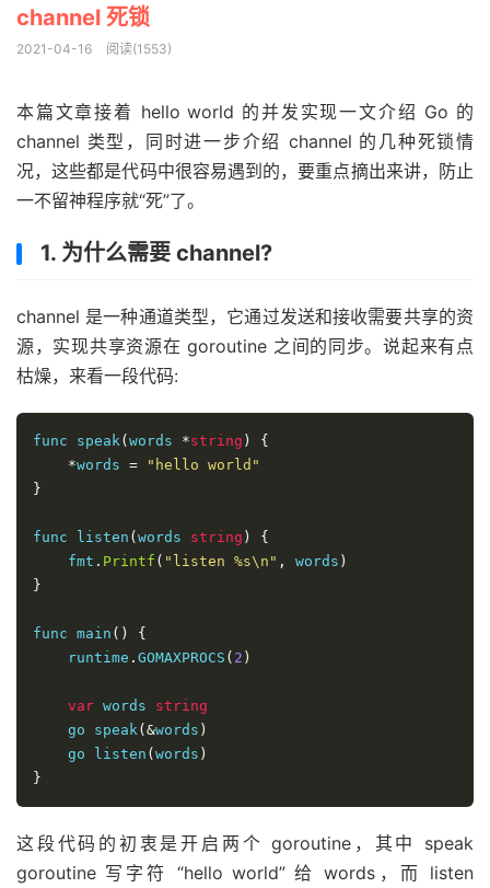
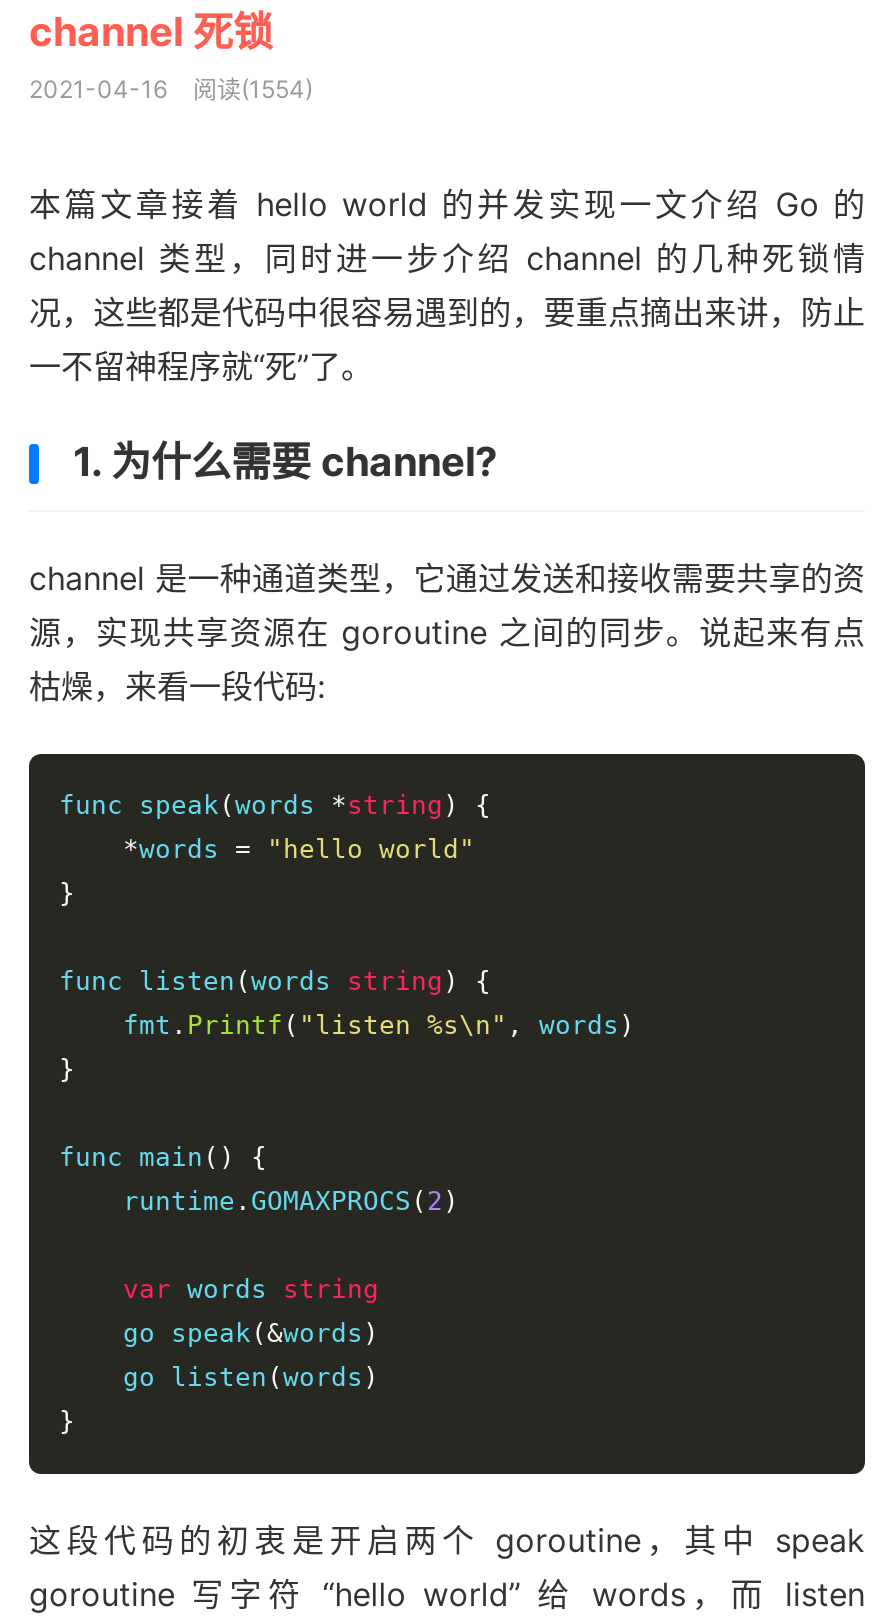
- 2021-04-16 阅读(1553)
+ 2021-04-16 阅读(1554)
